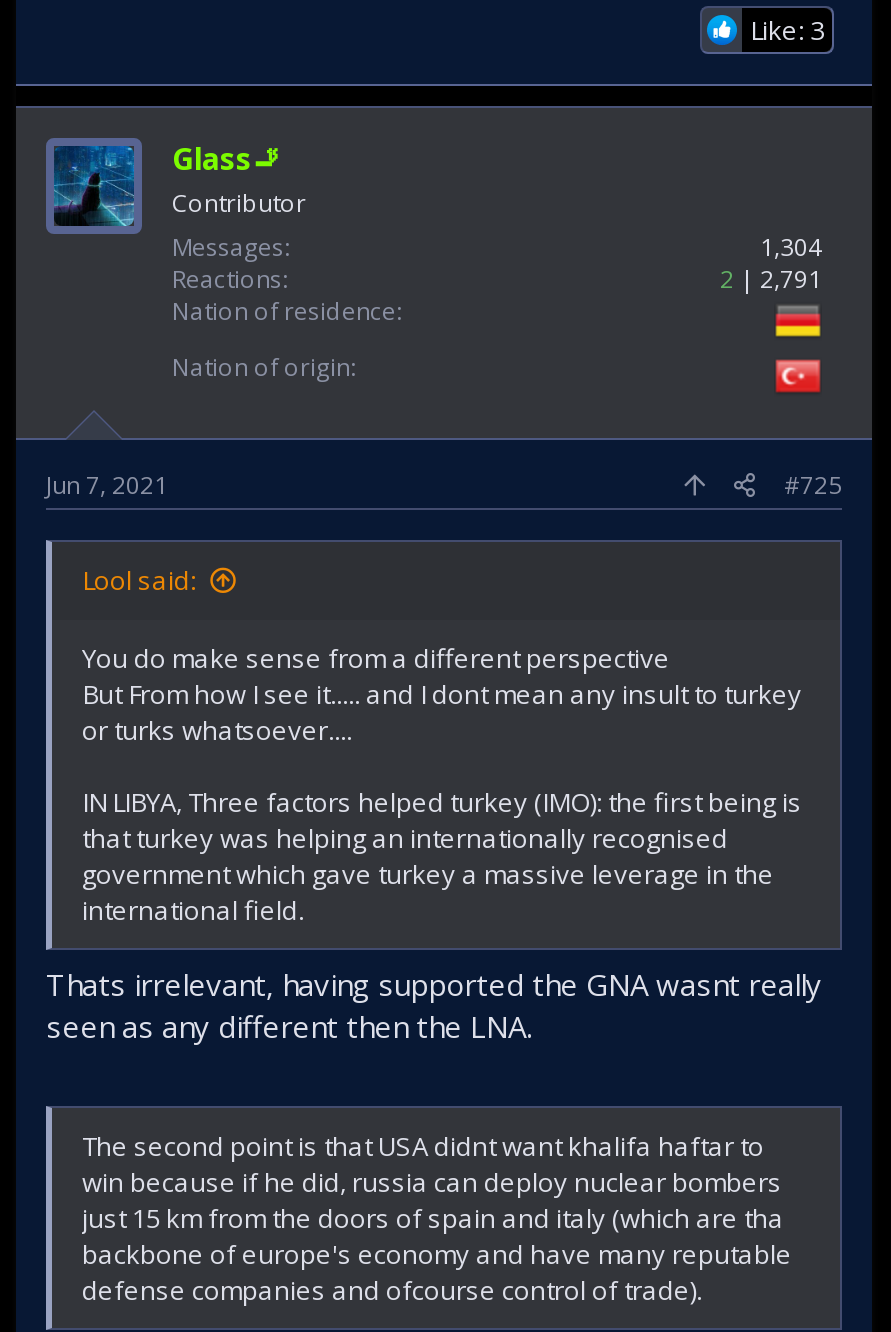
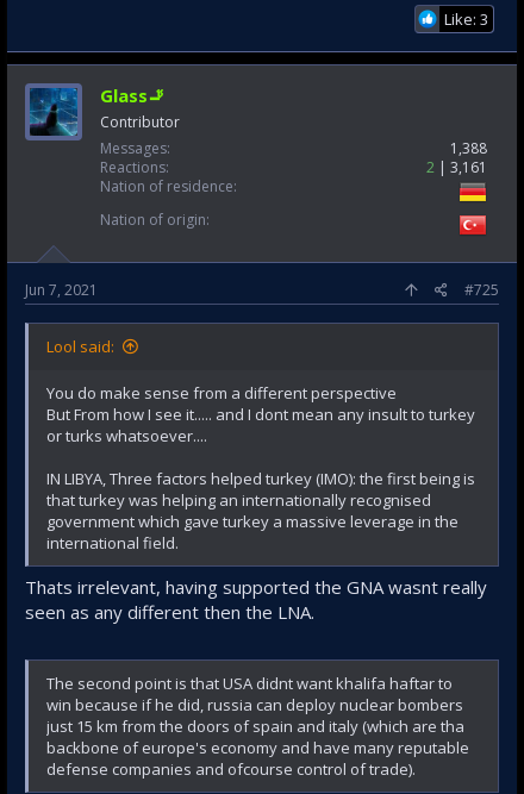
- 1,304
+ 1,388

- 2 2,791
+ 2 3,161
